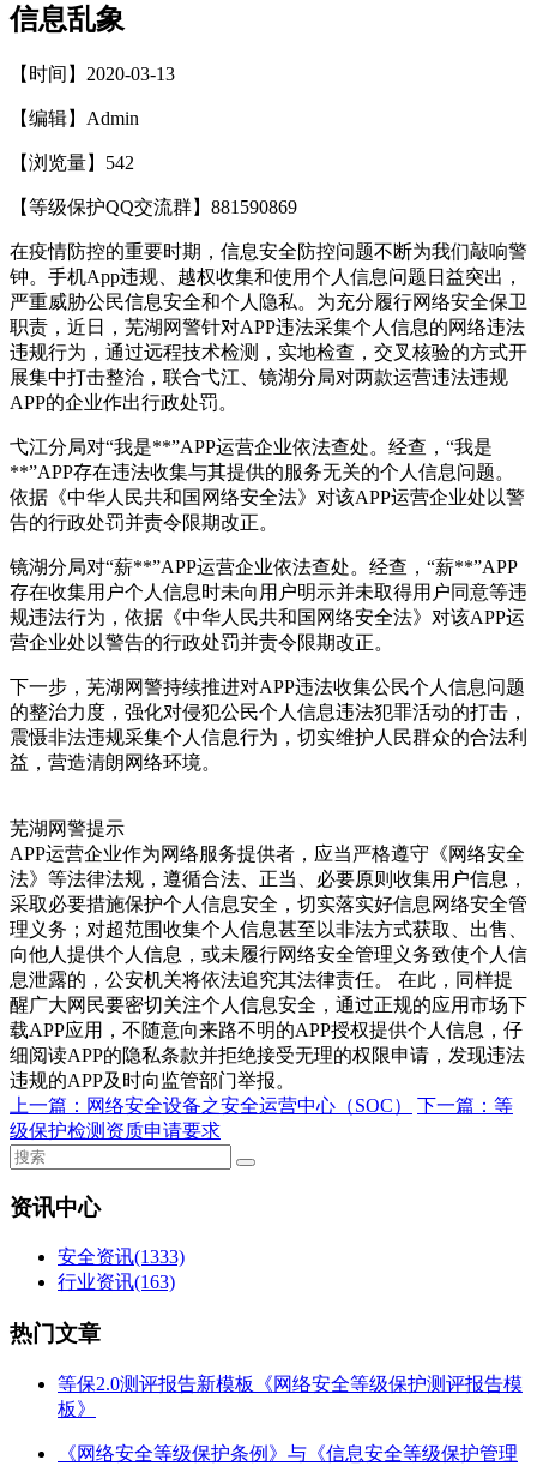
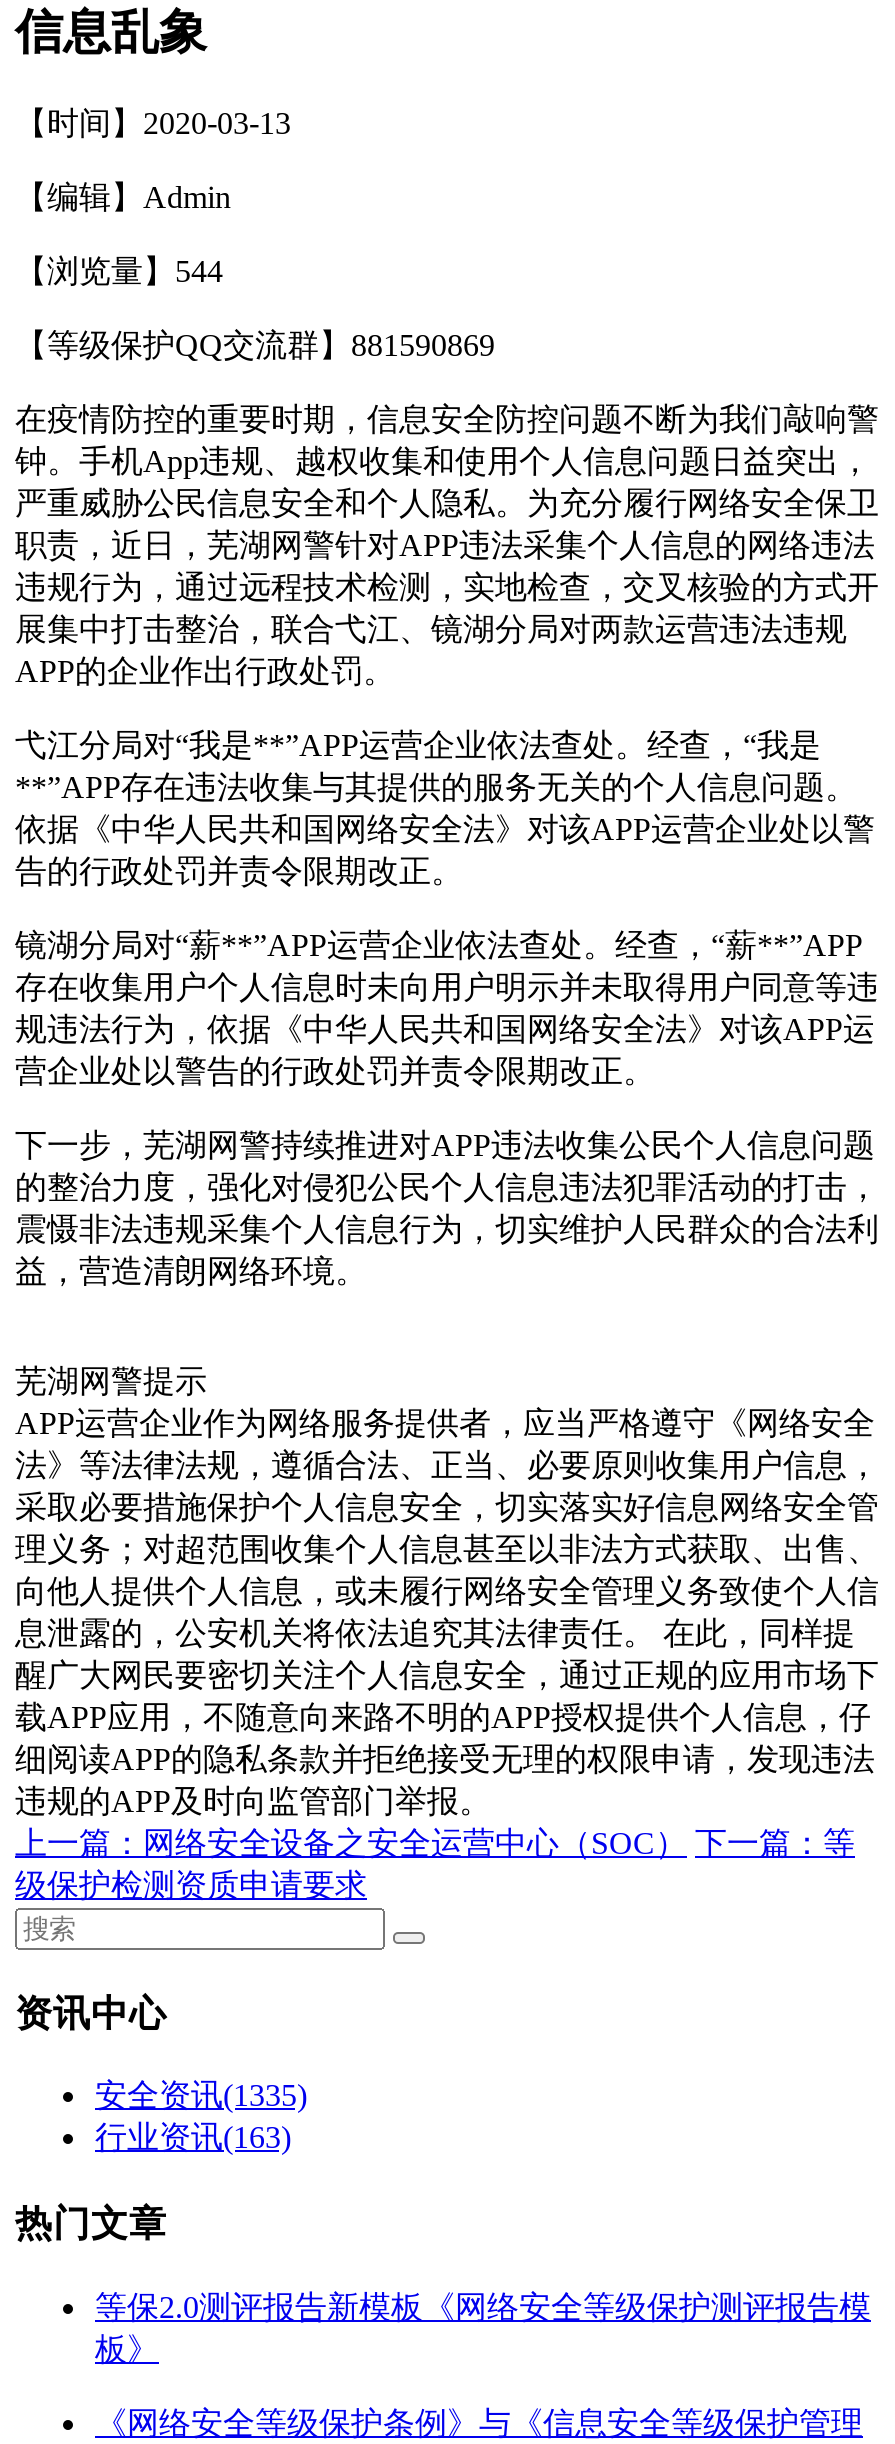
- 【浏览量】542
+ 【浏览量】544

- 安全资讯(1333)
+ 安全资讯(1335)
